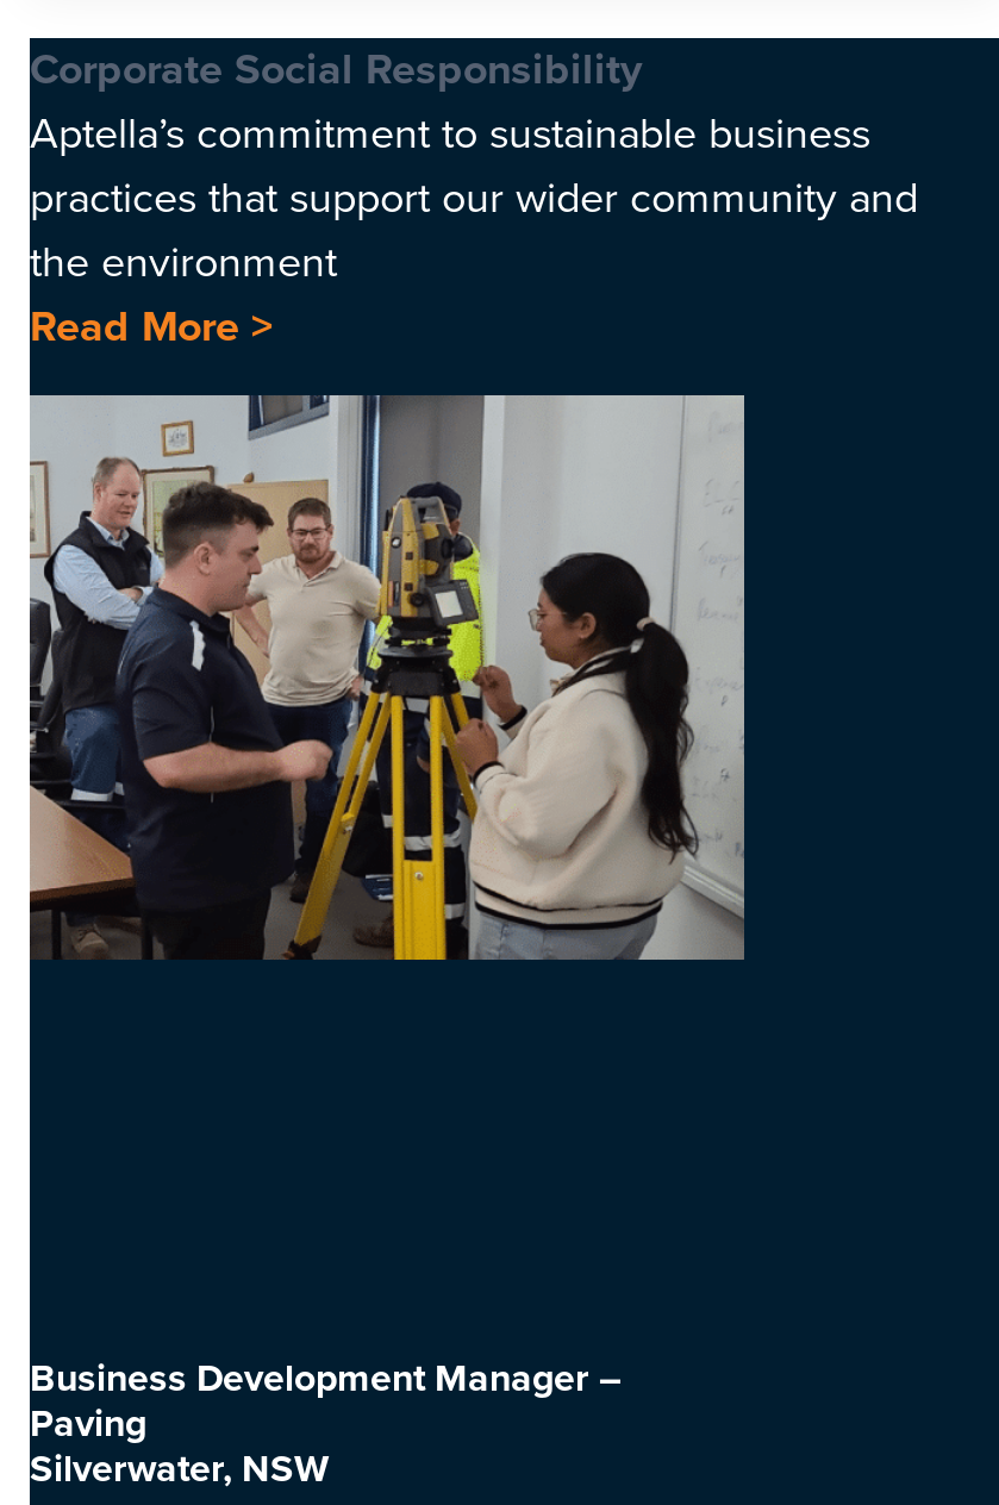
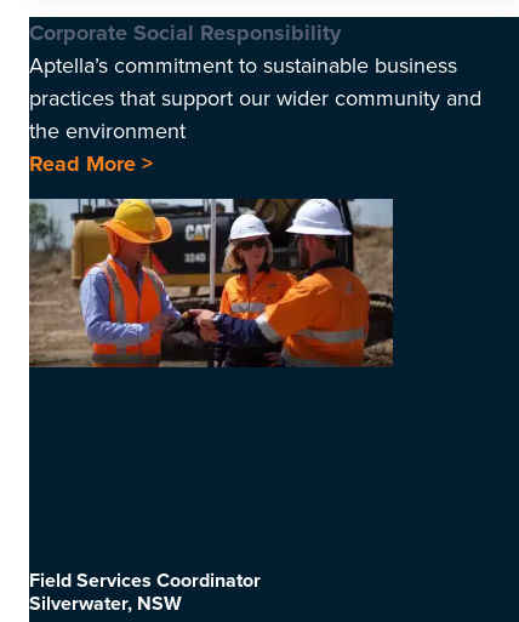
- [image]
+ [image]

- Business Development Manager –
- Paving
+ Field Services Coordinator
